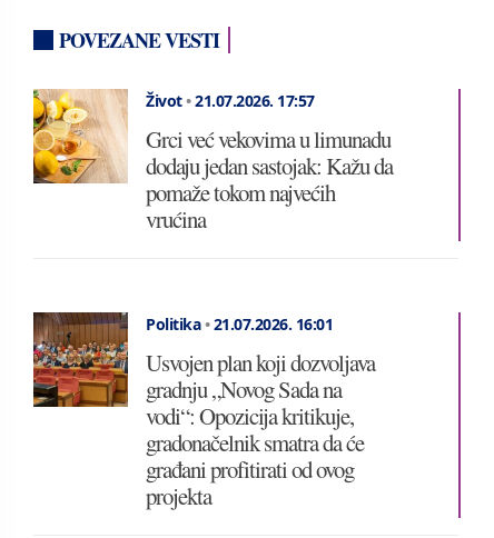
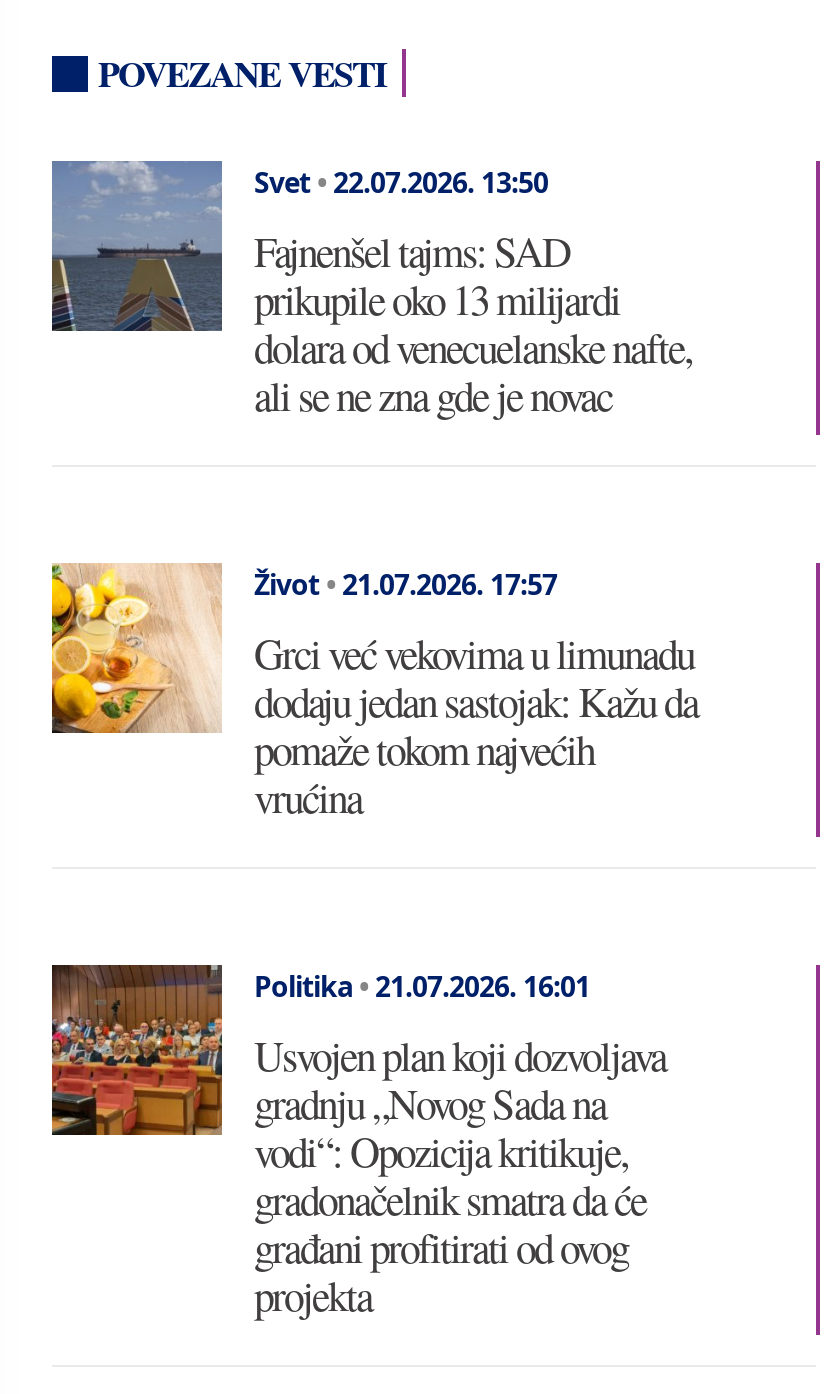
+ [image]
+ Svet • 22.07.2026. 13:50
+ Fajnenšel tajms: SAD
+ prikupile oko 13 milijardi
+ dolara od venecuelanske nafte,
+ ali se ne zna gde je novac
